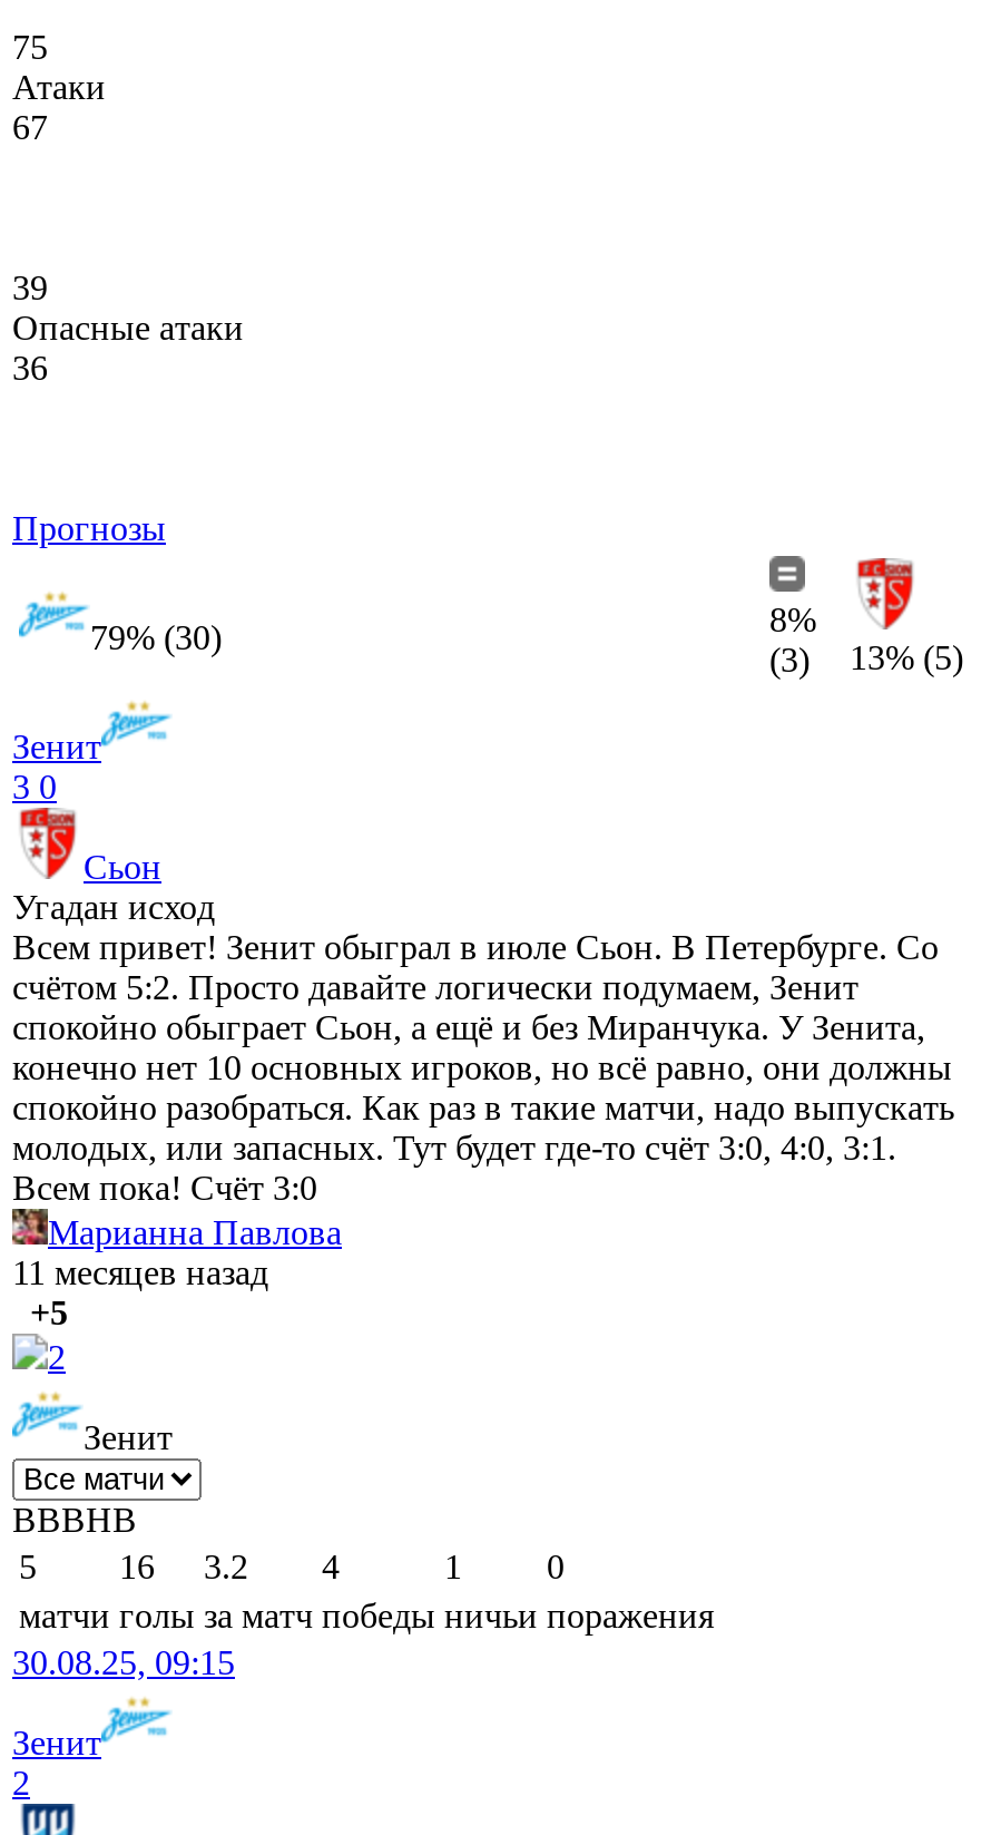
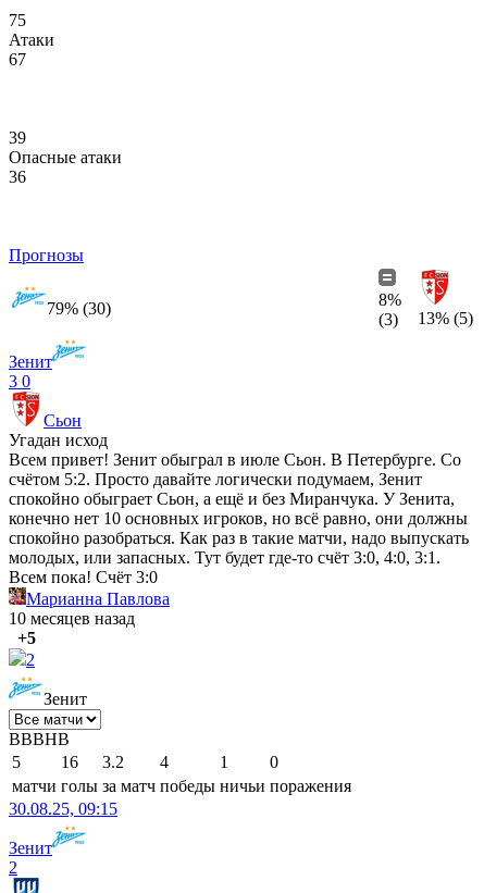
- 11 месяцев назад
+ 10 месяцев назад
